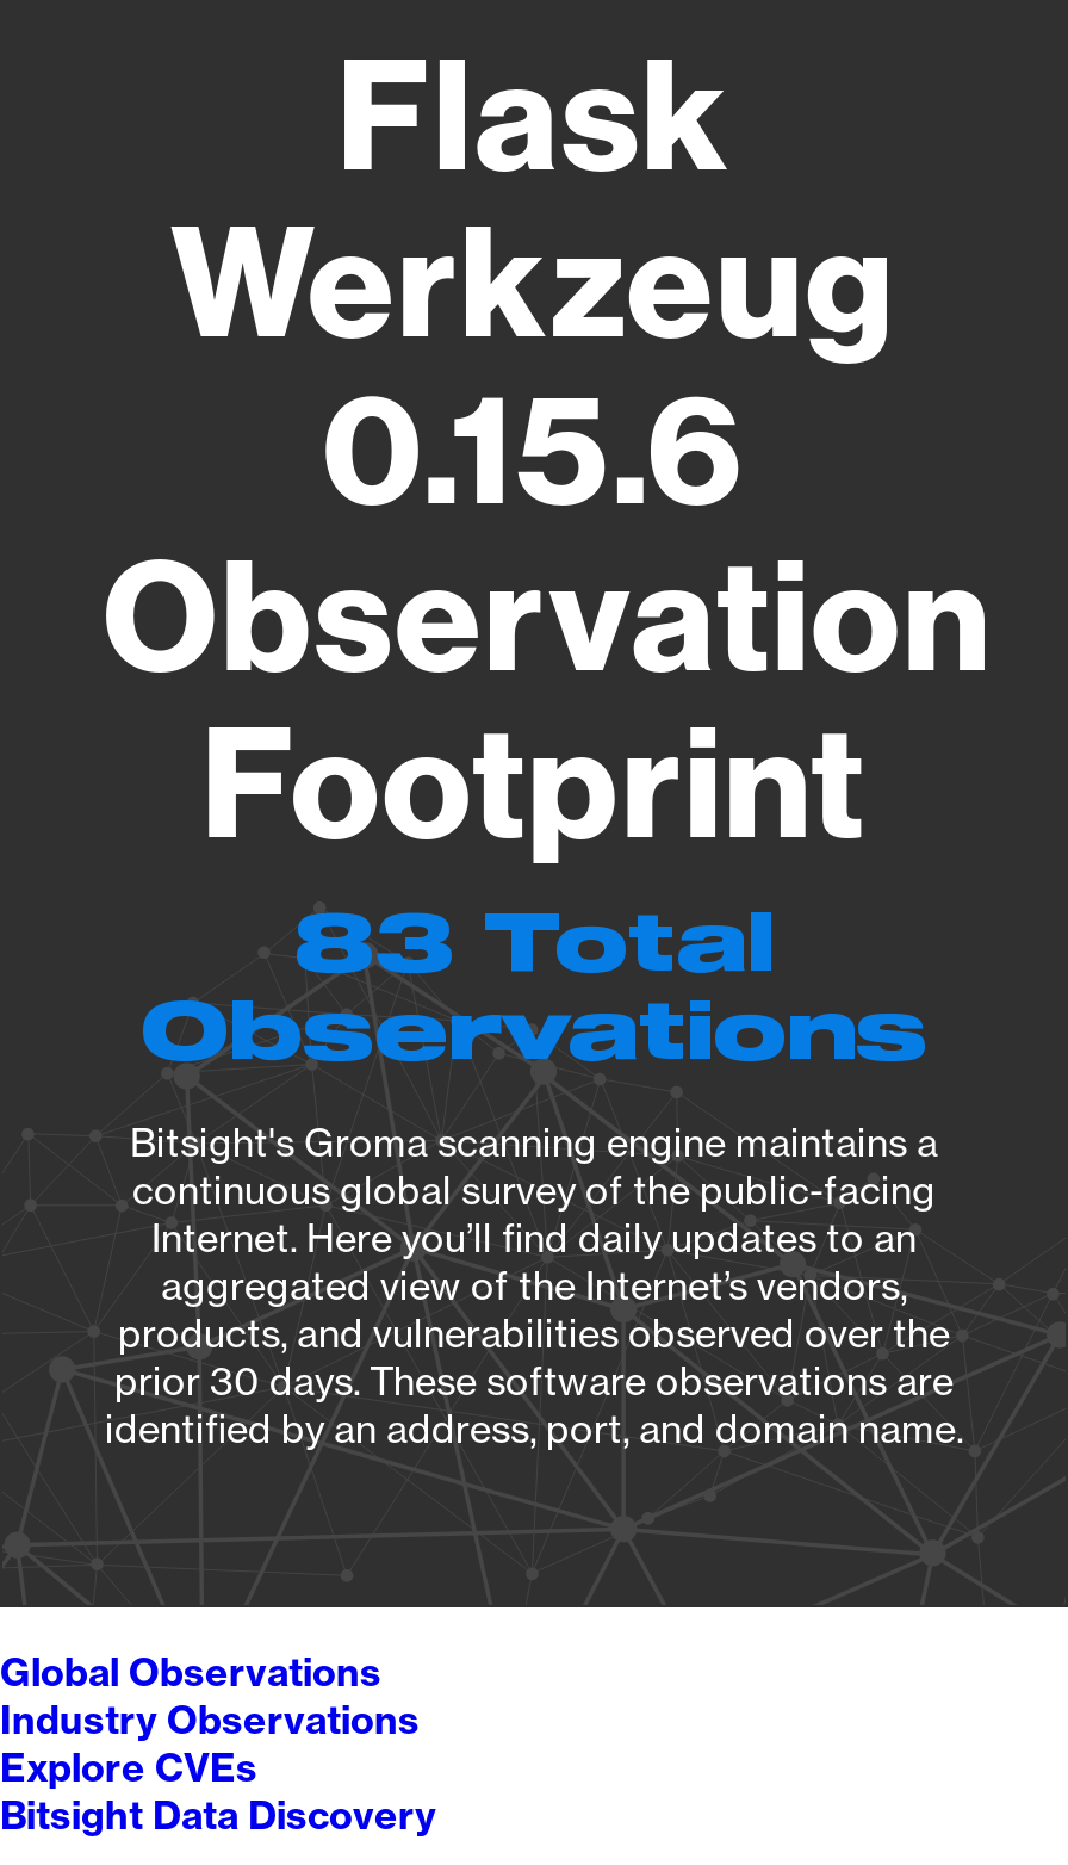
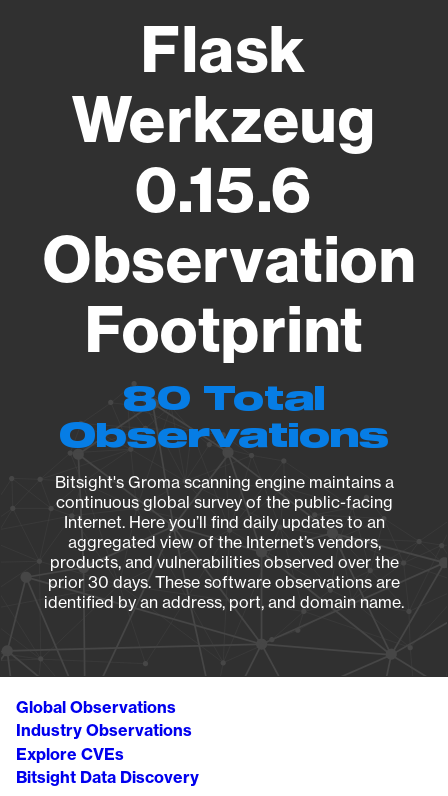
- 83 Total
+ 80 Total
